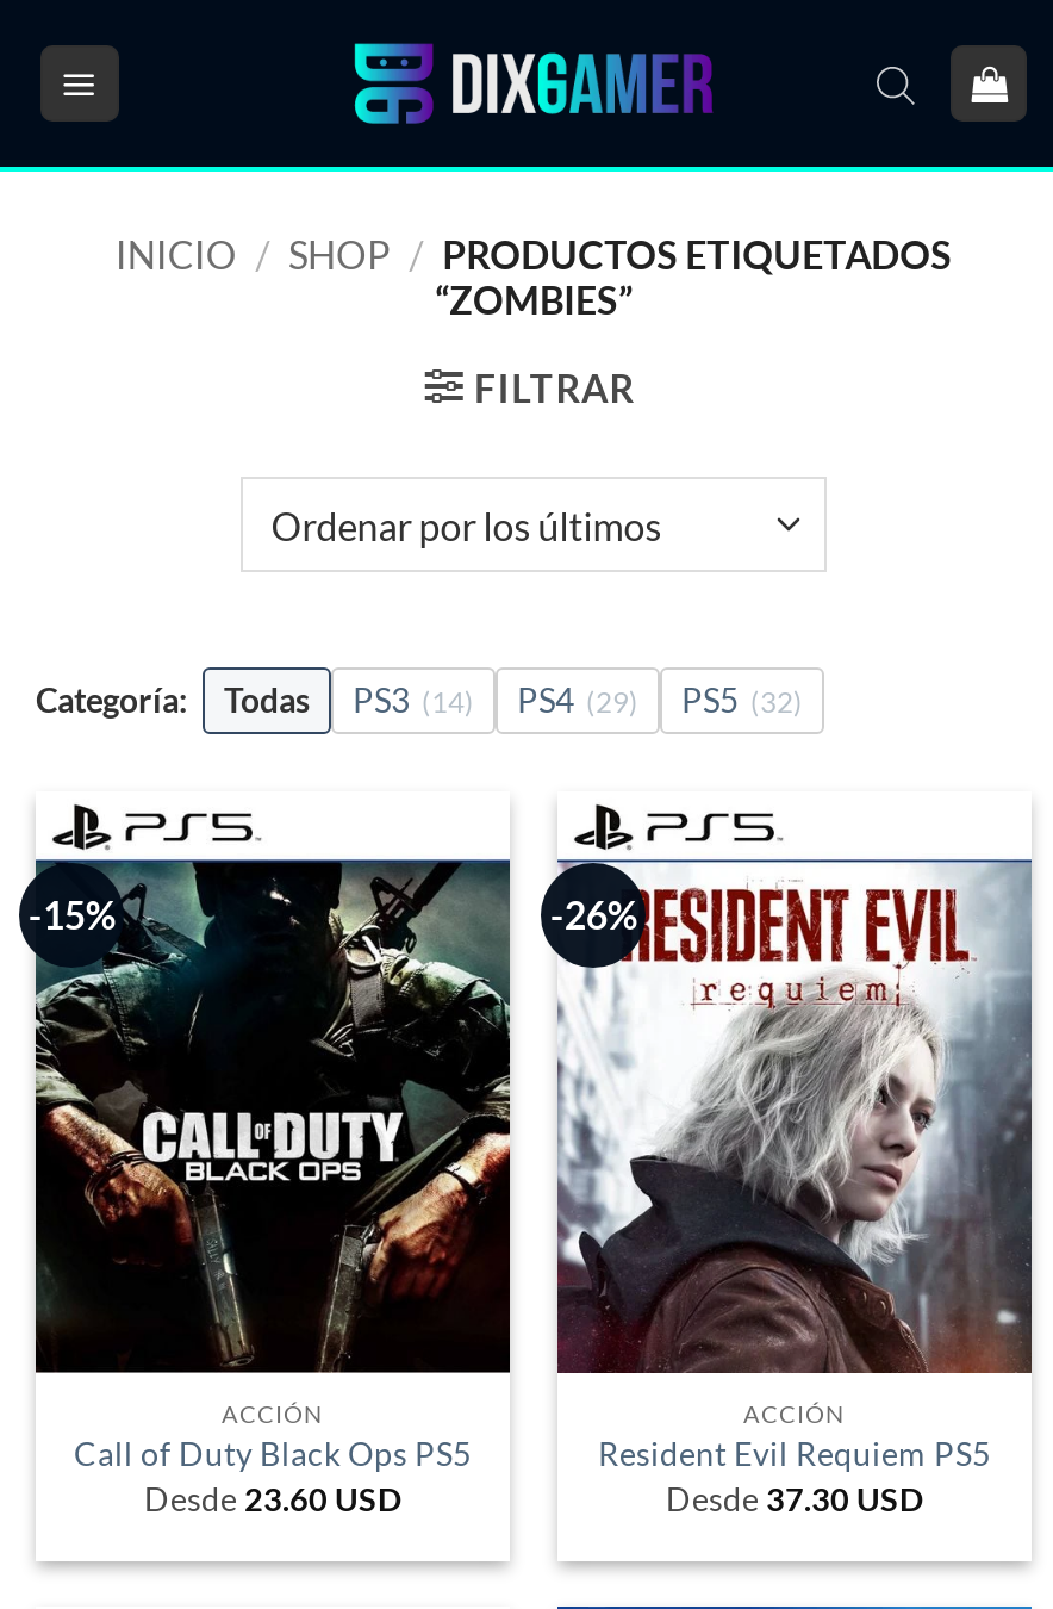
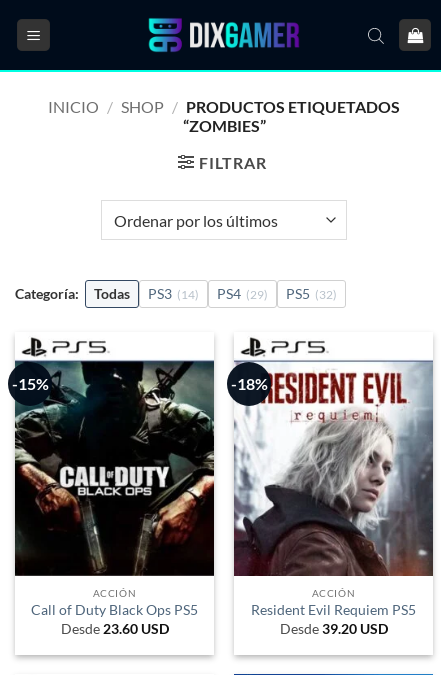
- -26%
+ -18%

- Desde 37.30 USD
+ Desde 39.20 USD
